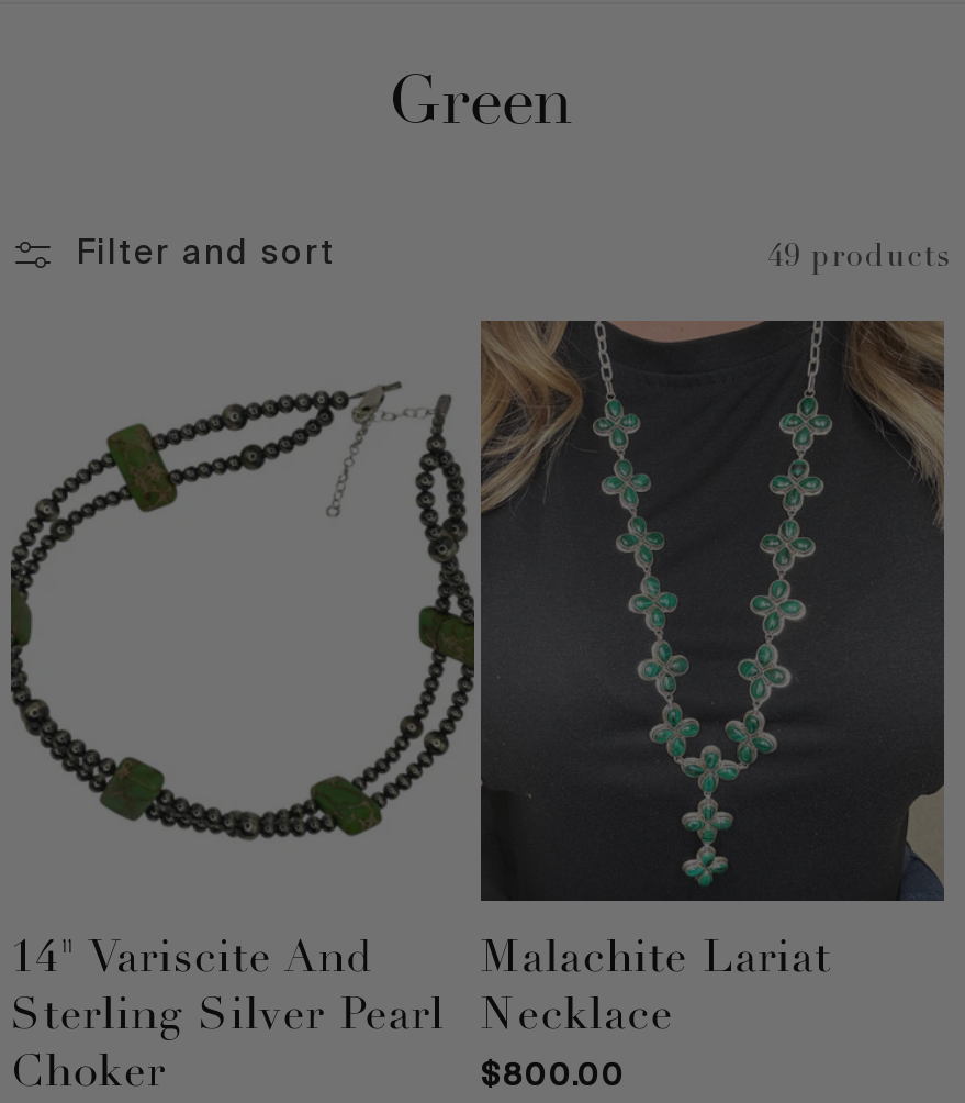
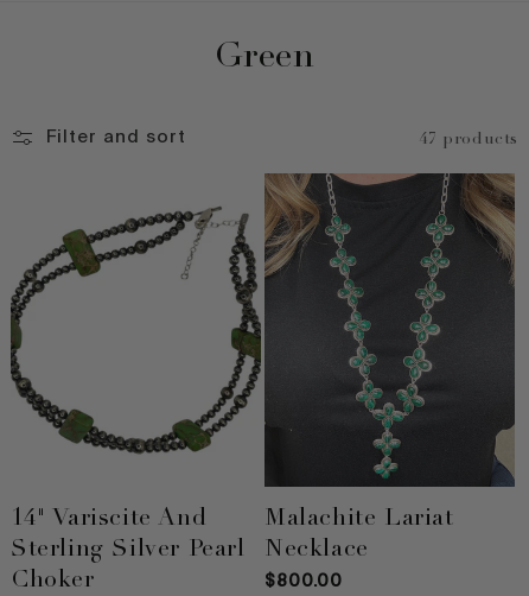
- 49 products
+ 47 products
